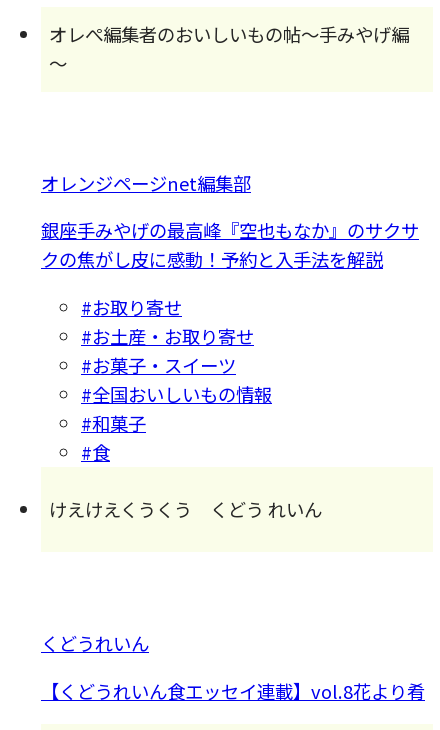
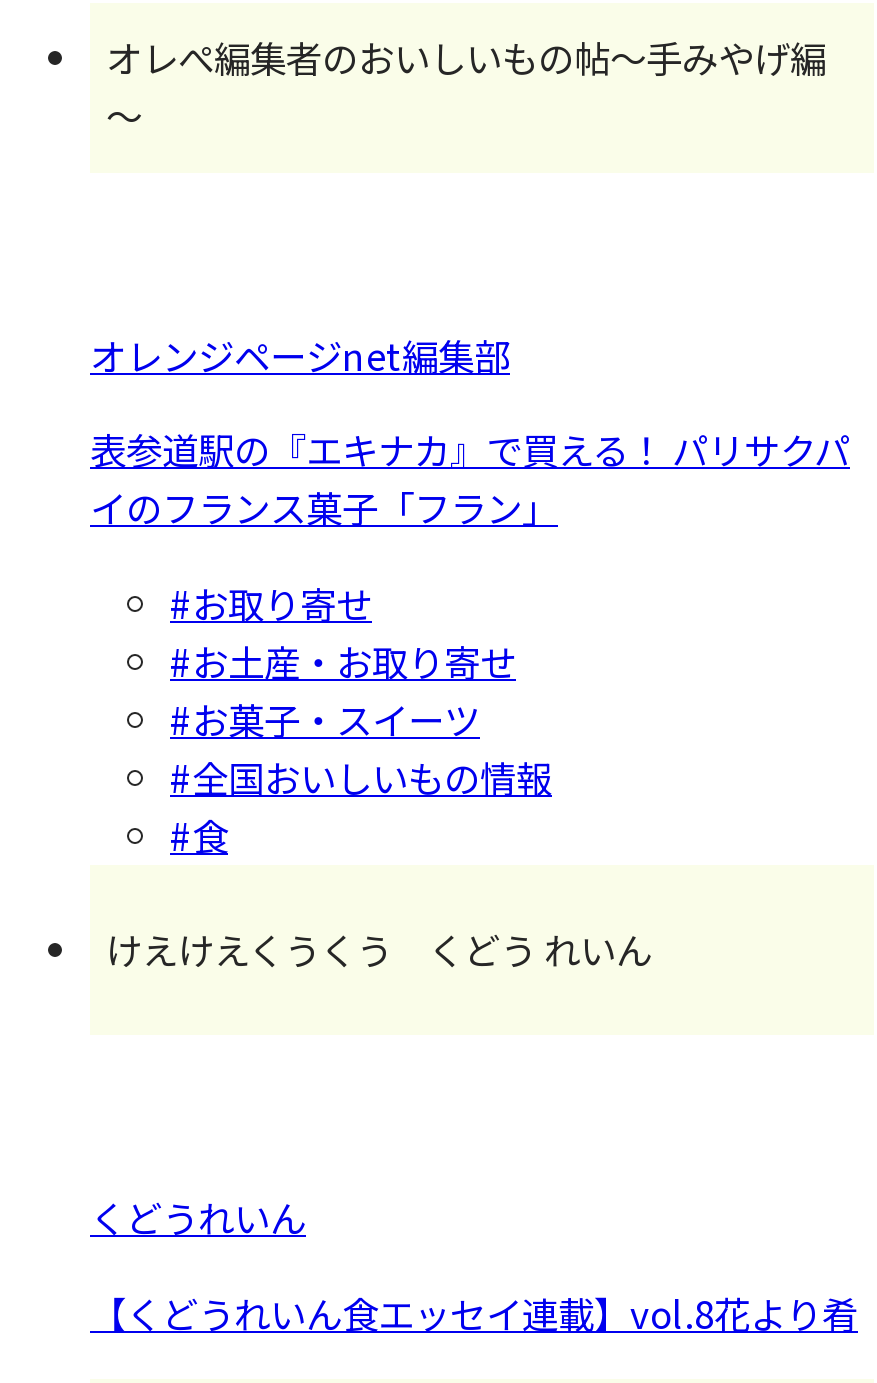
- 銀座手みやげの最高峰『空也もなか』のサクサ
- クの焦がし皮に感動！予約と入手法を解説
+ 表参道駅の『エキナカ』で買える！ パリサクパ
+ イのフランス菓子「フラン」

- #和菓子
